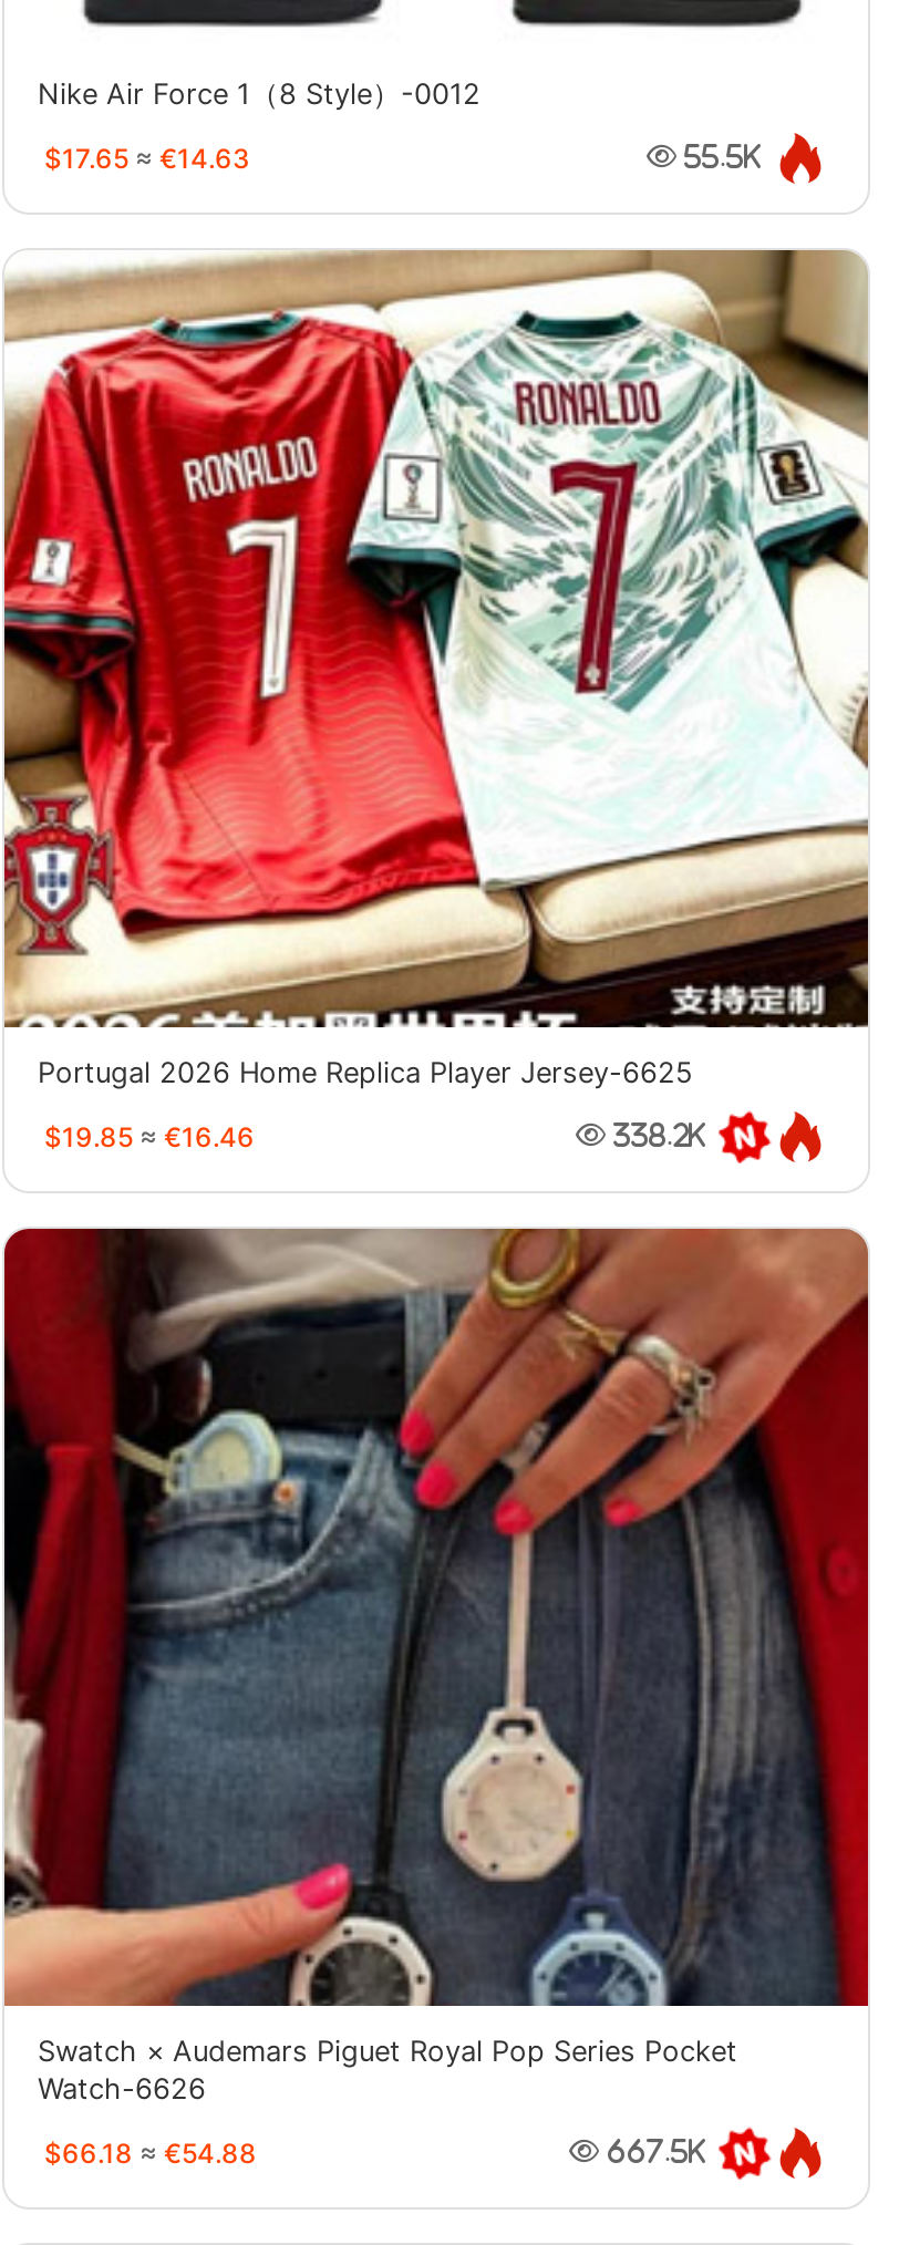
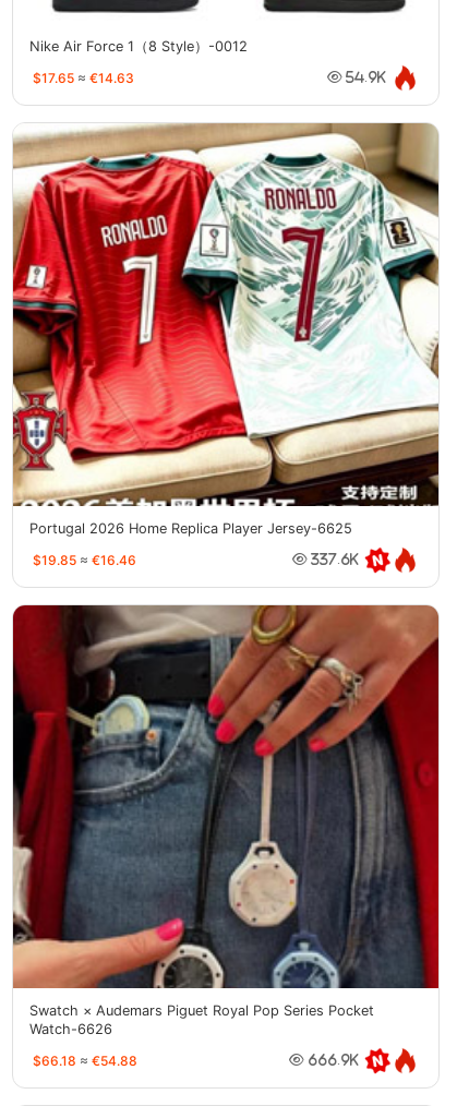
- 55.5K
+ 54.9K

- 338.2K
+ 337.6K

- 667.5K
+ 666.9K
